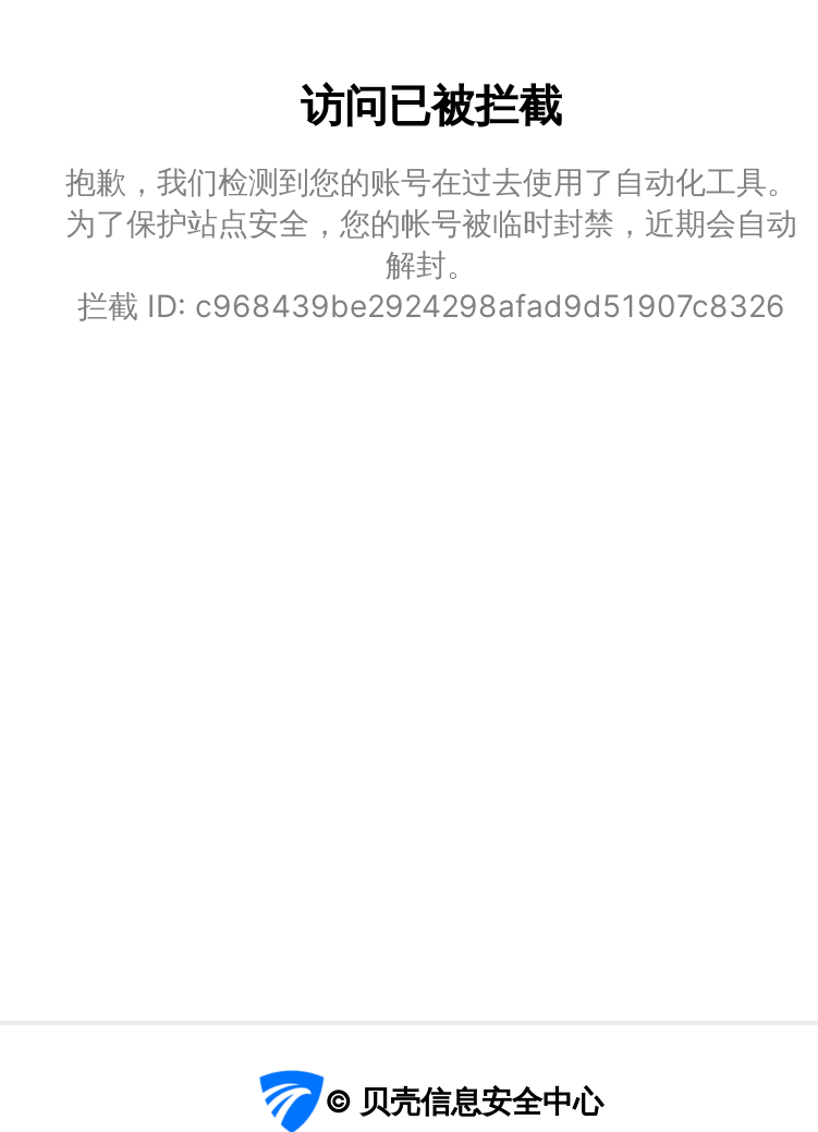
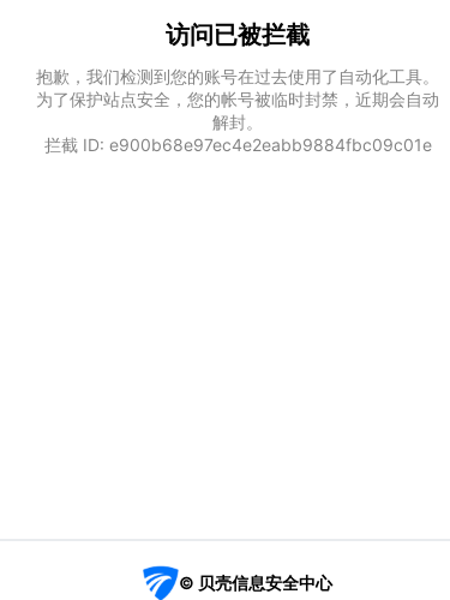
- 拦截 ID: c968439be2924298afad9d51907c8326
+ 拦截 ID: e900b68e97ec4e2eabb9884fbc09c01e
